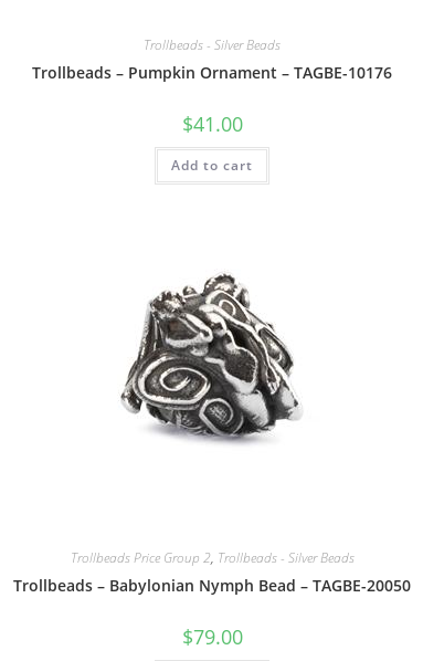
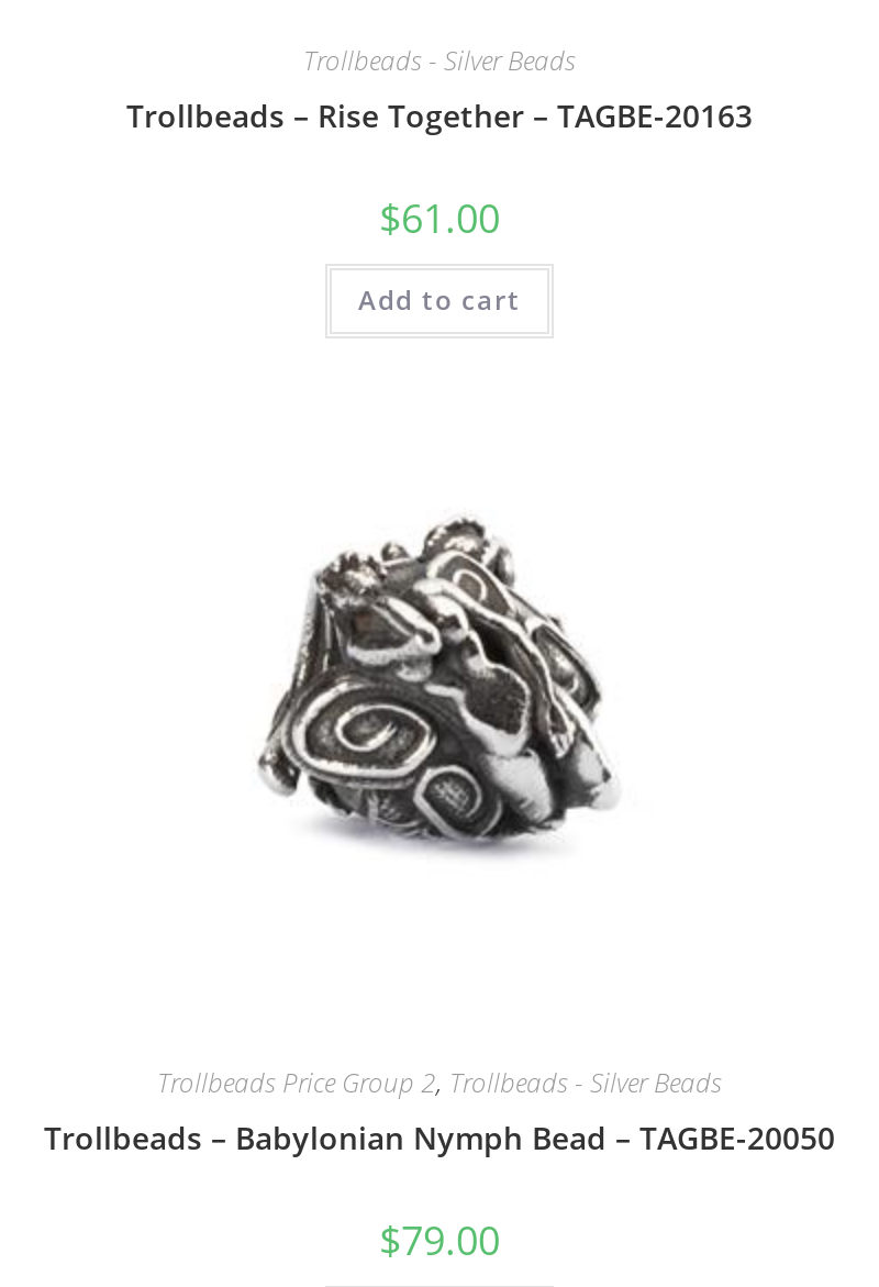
- Trollbeads – Pumpkin Ornament – TAGBE-10176
+ Trollbeads – Rise Together – TAGBE-20163

- $41.00
+ $61.00
